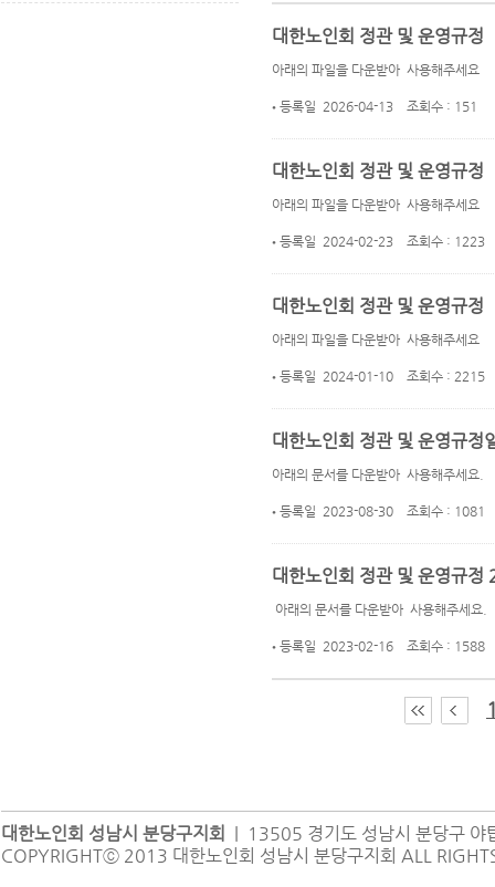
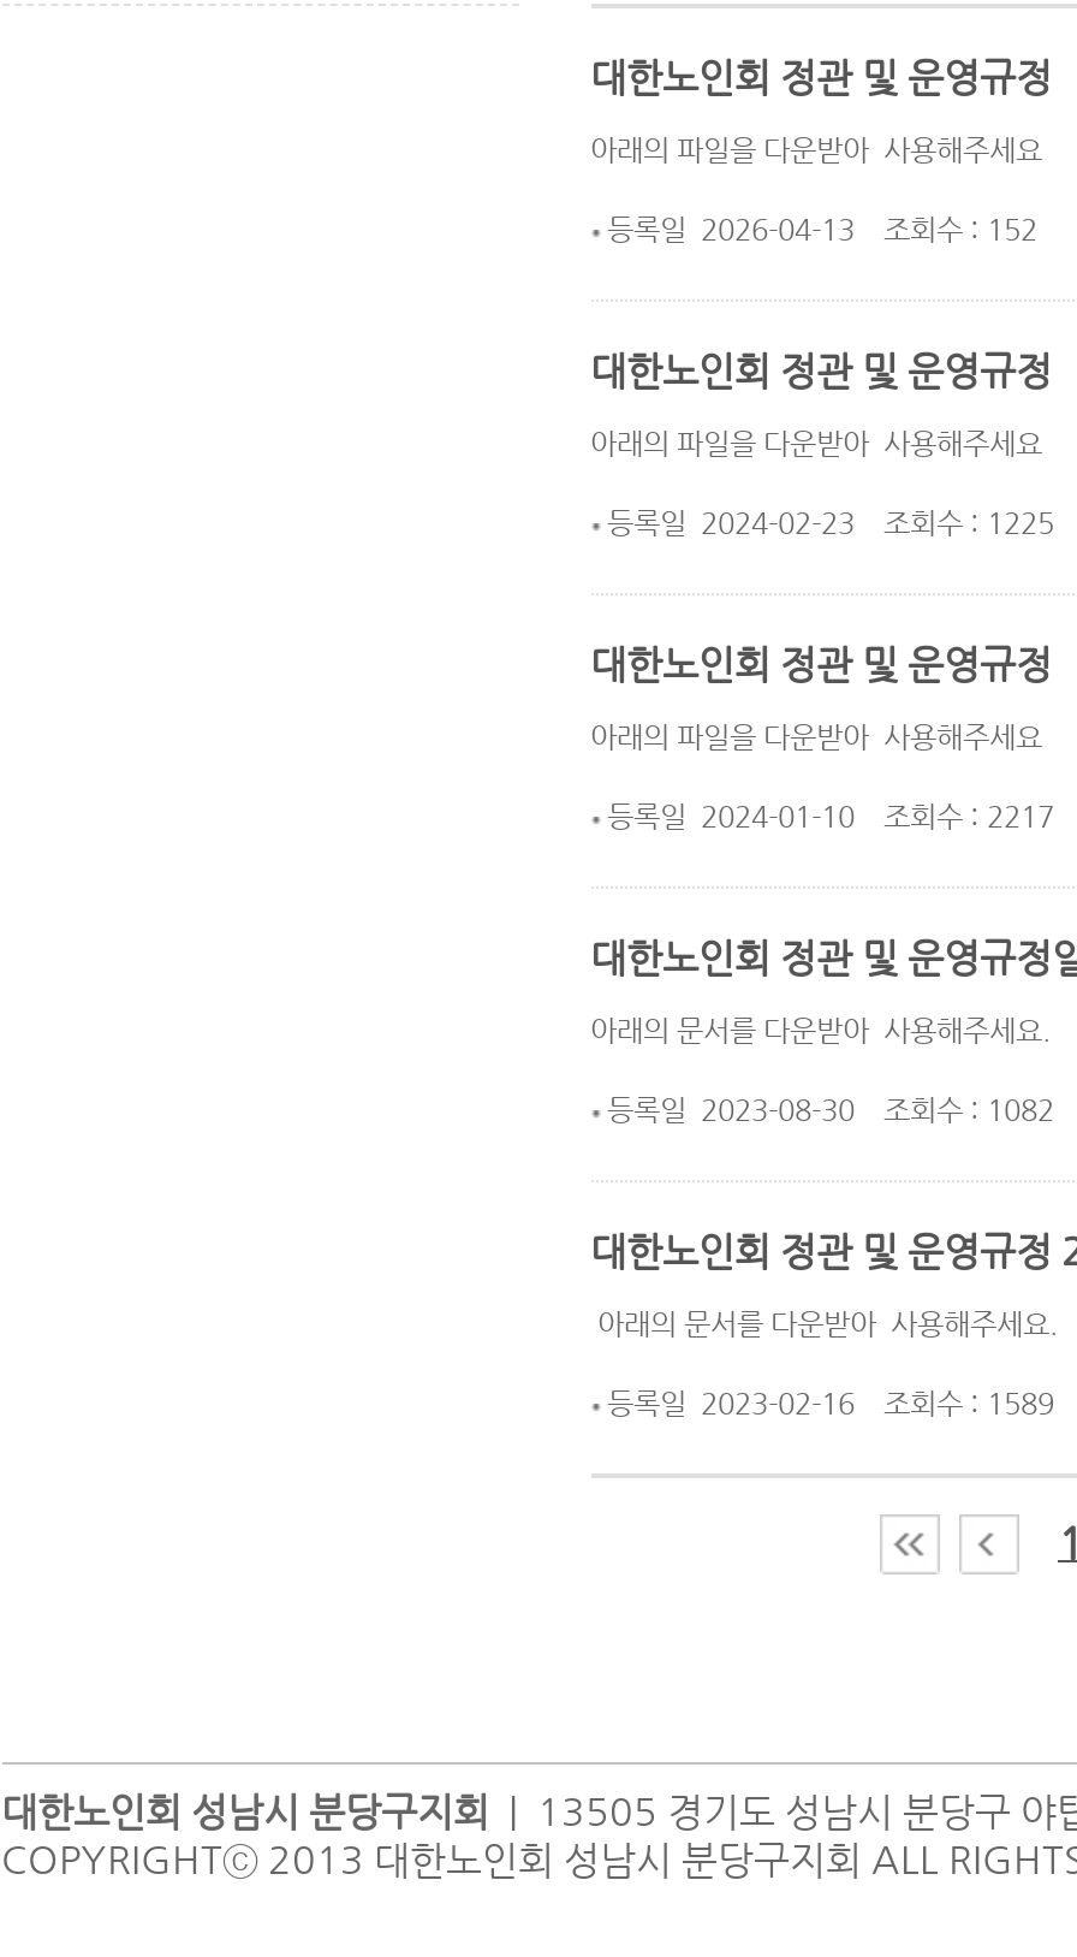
- 등록일 2026-04-13 조회수 : 151
+ 등록일 2026-04-13 조회수 : 152

- 등록일 2024-02-23 조회수 : 1223
+ 등록일 2024-02-23 조회수 : 1225

- 등록일 2024-01-10 조회수 : 2215
+ 등록일 2024-01-10 조회수 : 2217

- 등록일 2023-08-30 조회수 : 1081
+ 등록일 2023-08-30 조회수 : 1082

- 등록일 2023-02-16 조회수 : 1588
+ 등록일 2023-02-16 조회수 : 1589
